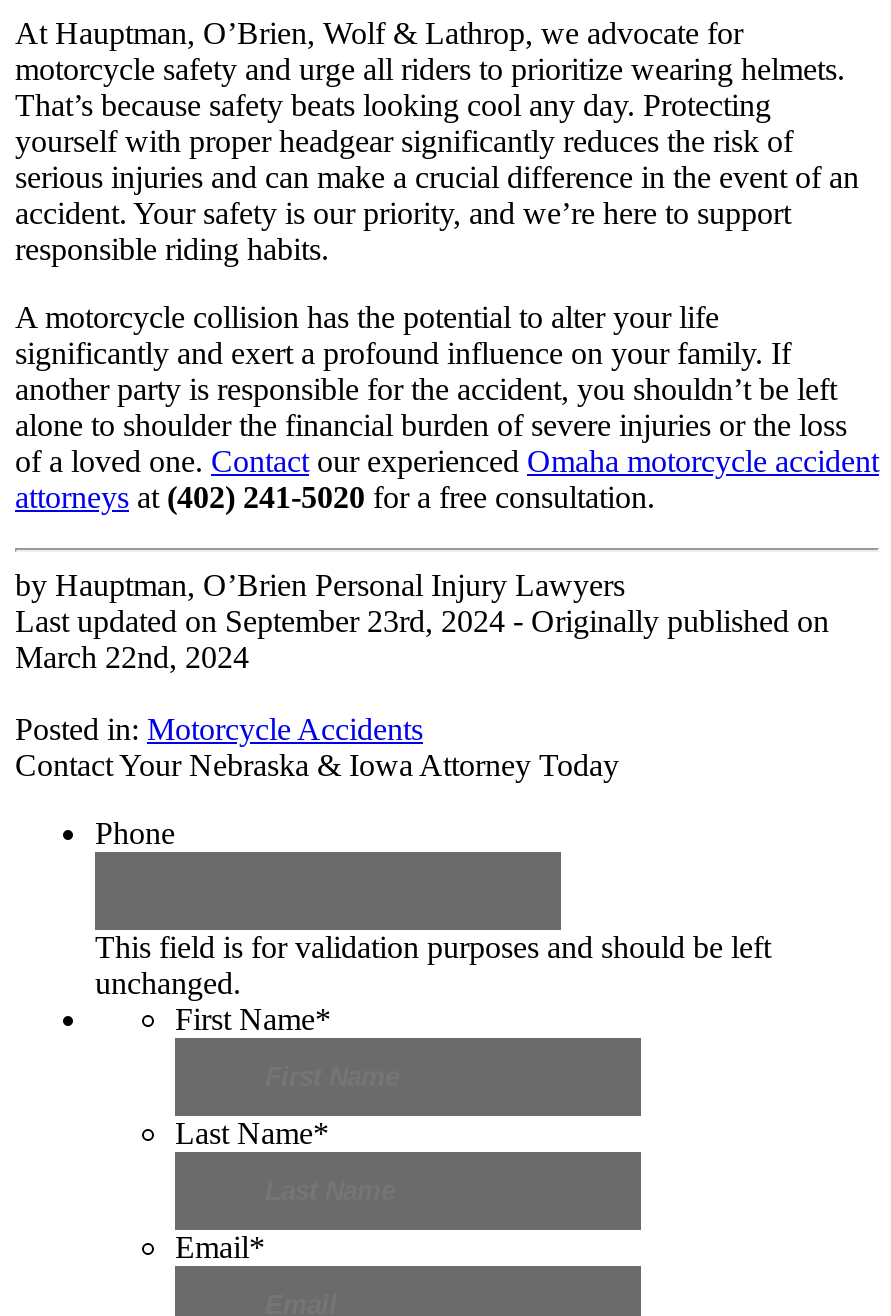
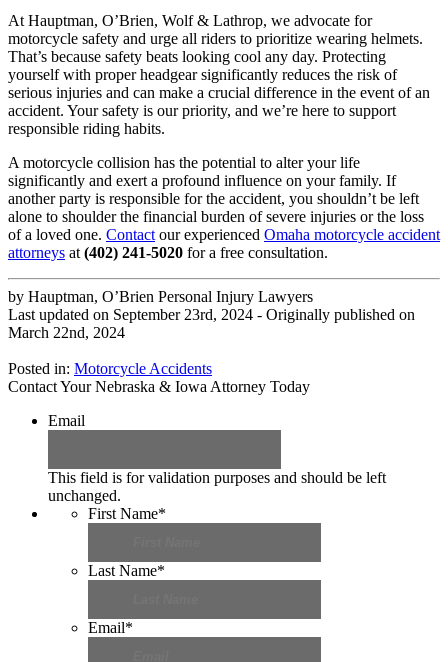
- Phone
+ Email
